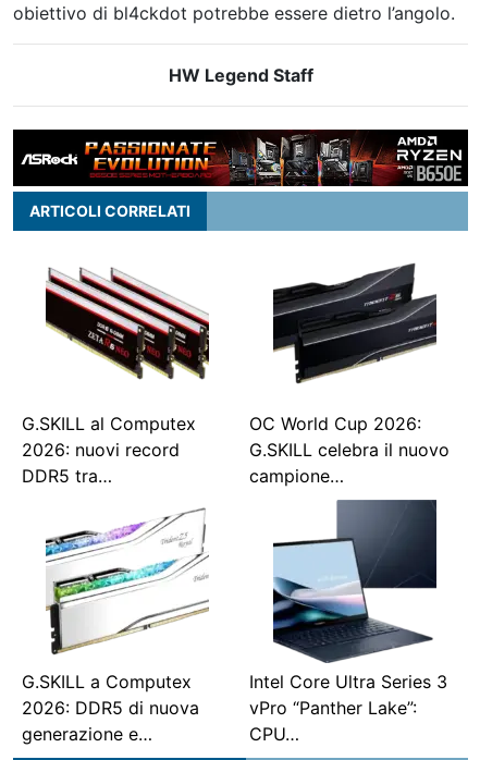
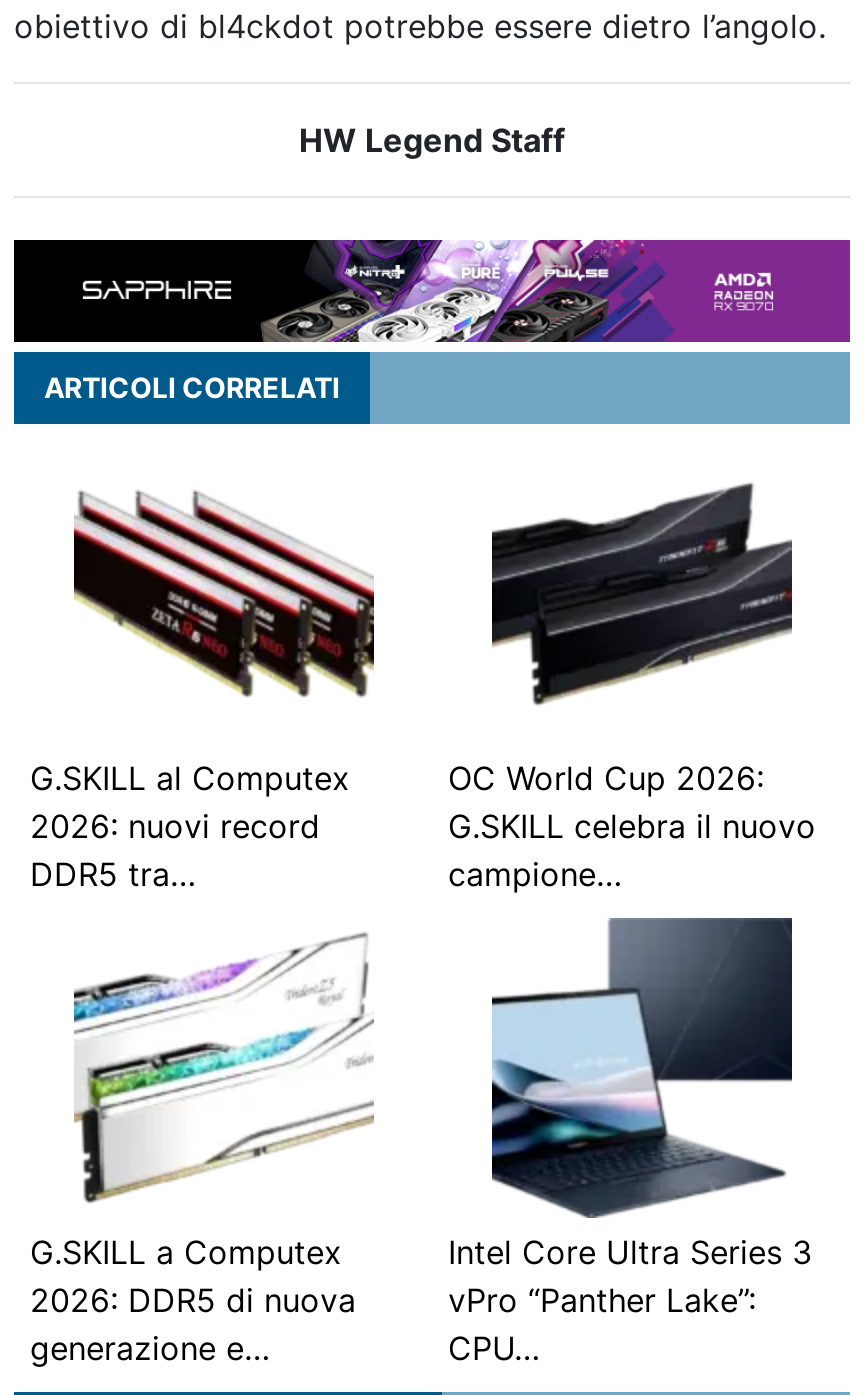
- [image]
+ [image]
